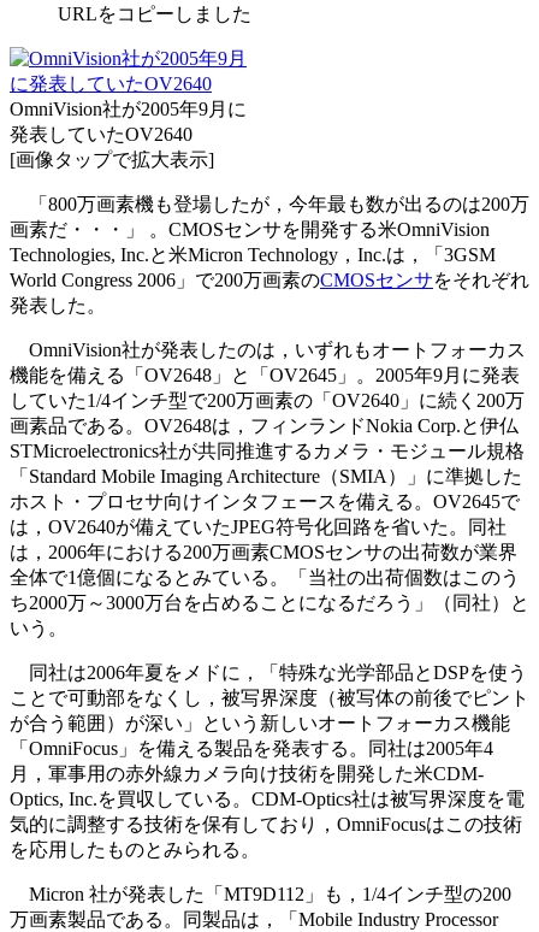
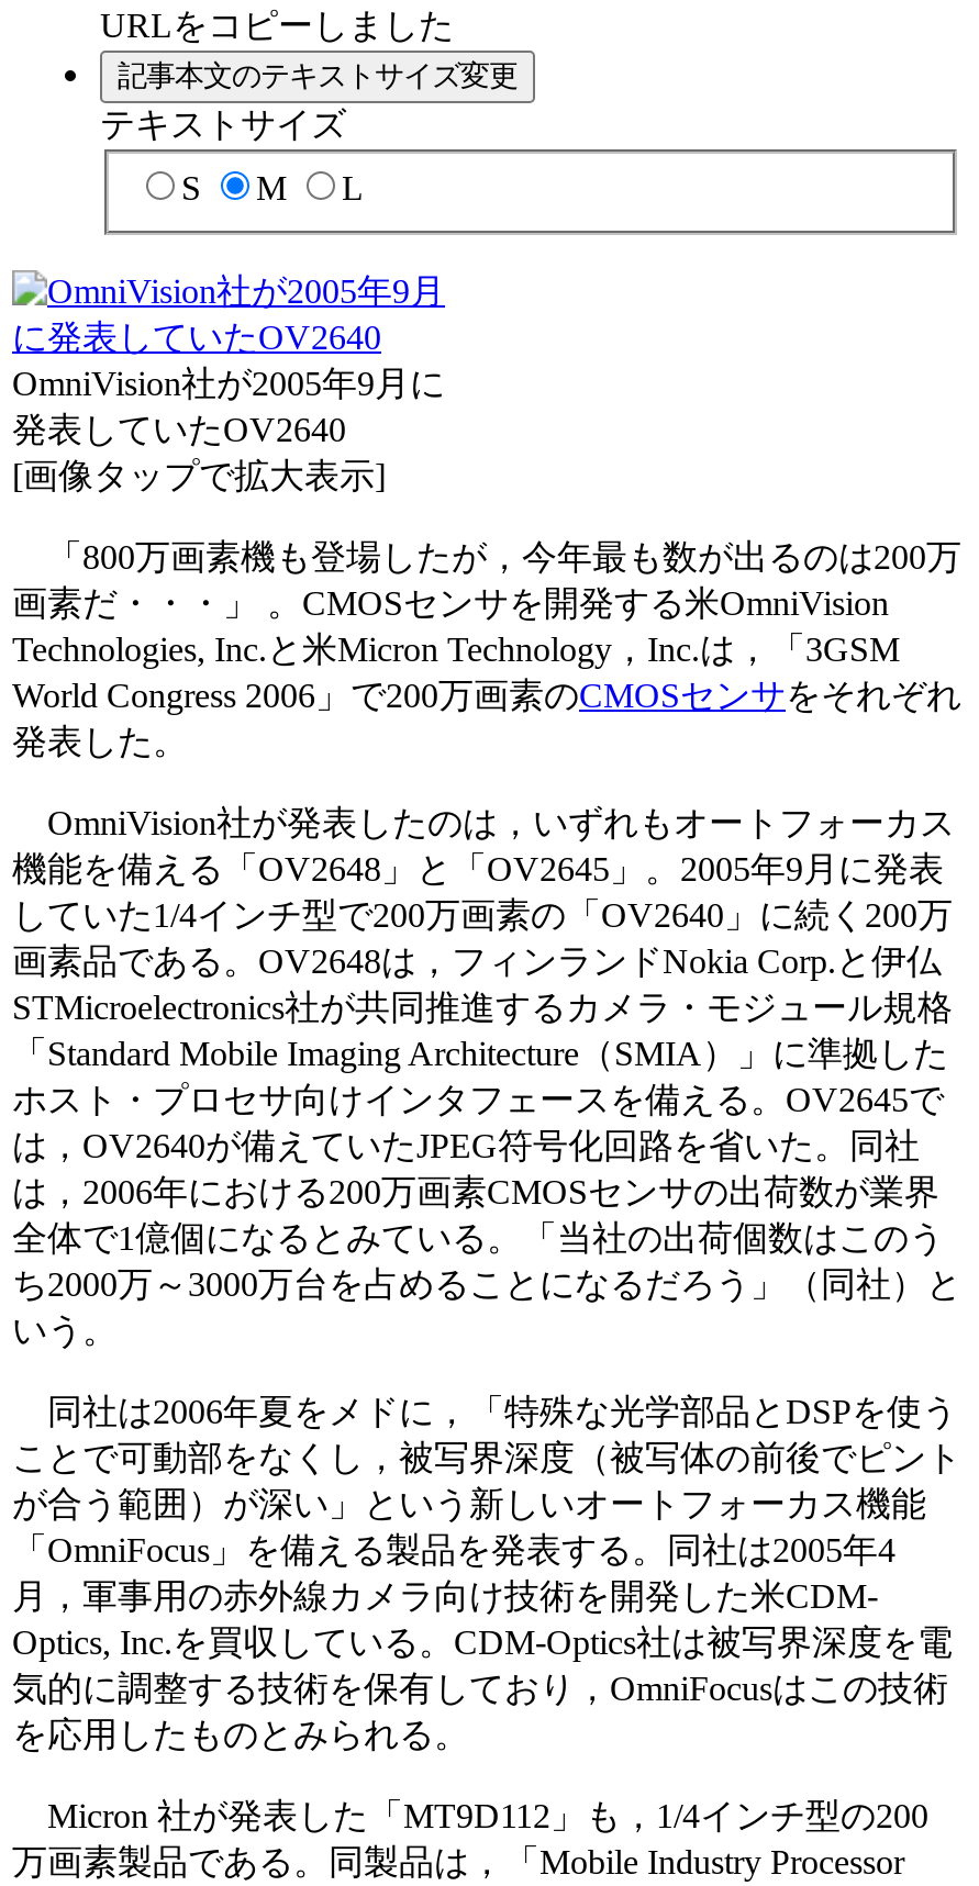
+ 記事本文のテキストサイズ変更
+ テキストサイズ
+ S
+ M
+ L
